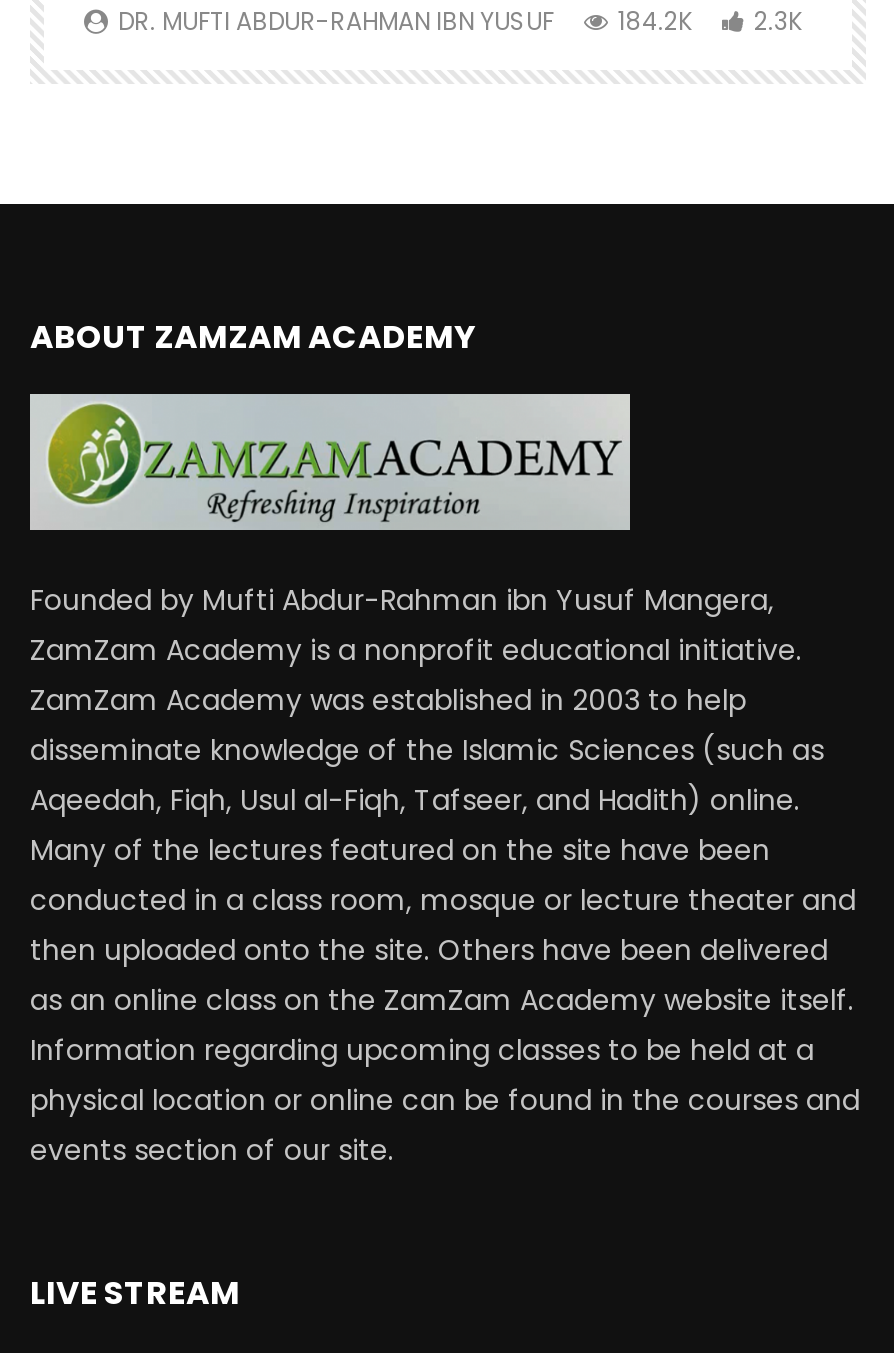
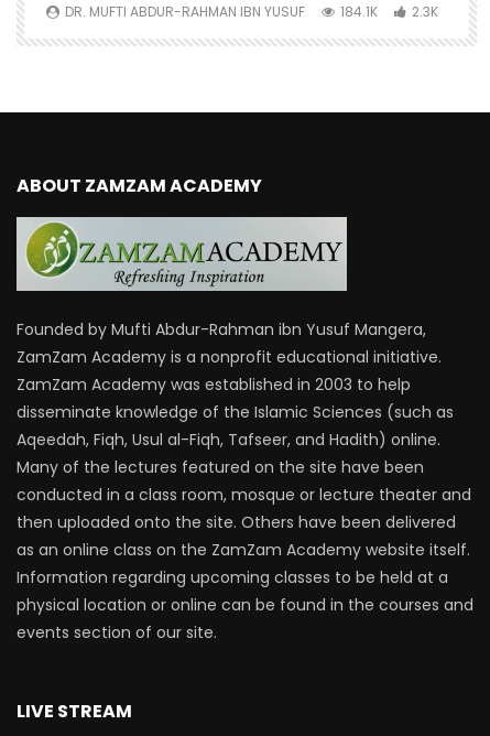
- DR. MUFTI ABDUR-RAHMAN IBN YUSUF 184.2K 2.3K
+ DR. MUFTI ABDUR-RAHMAN IBN YUSUF 184.1K 2.3K
